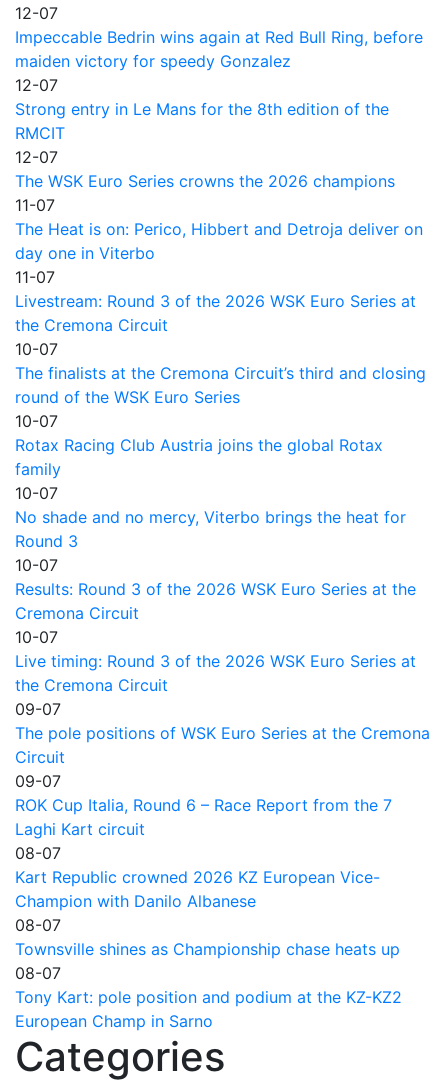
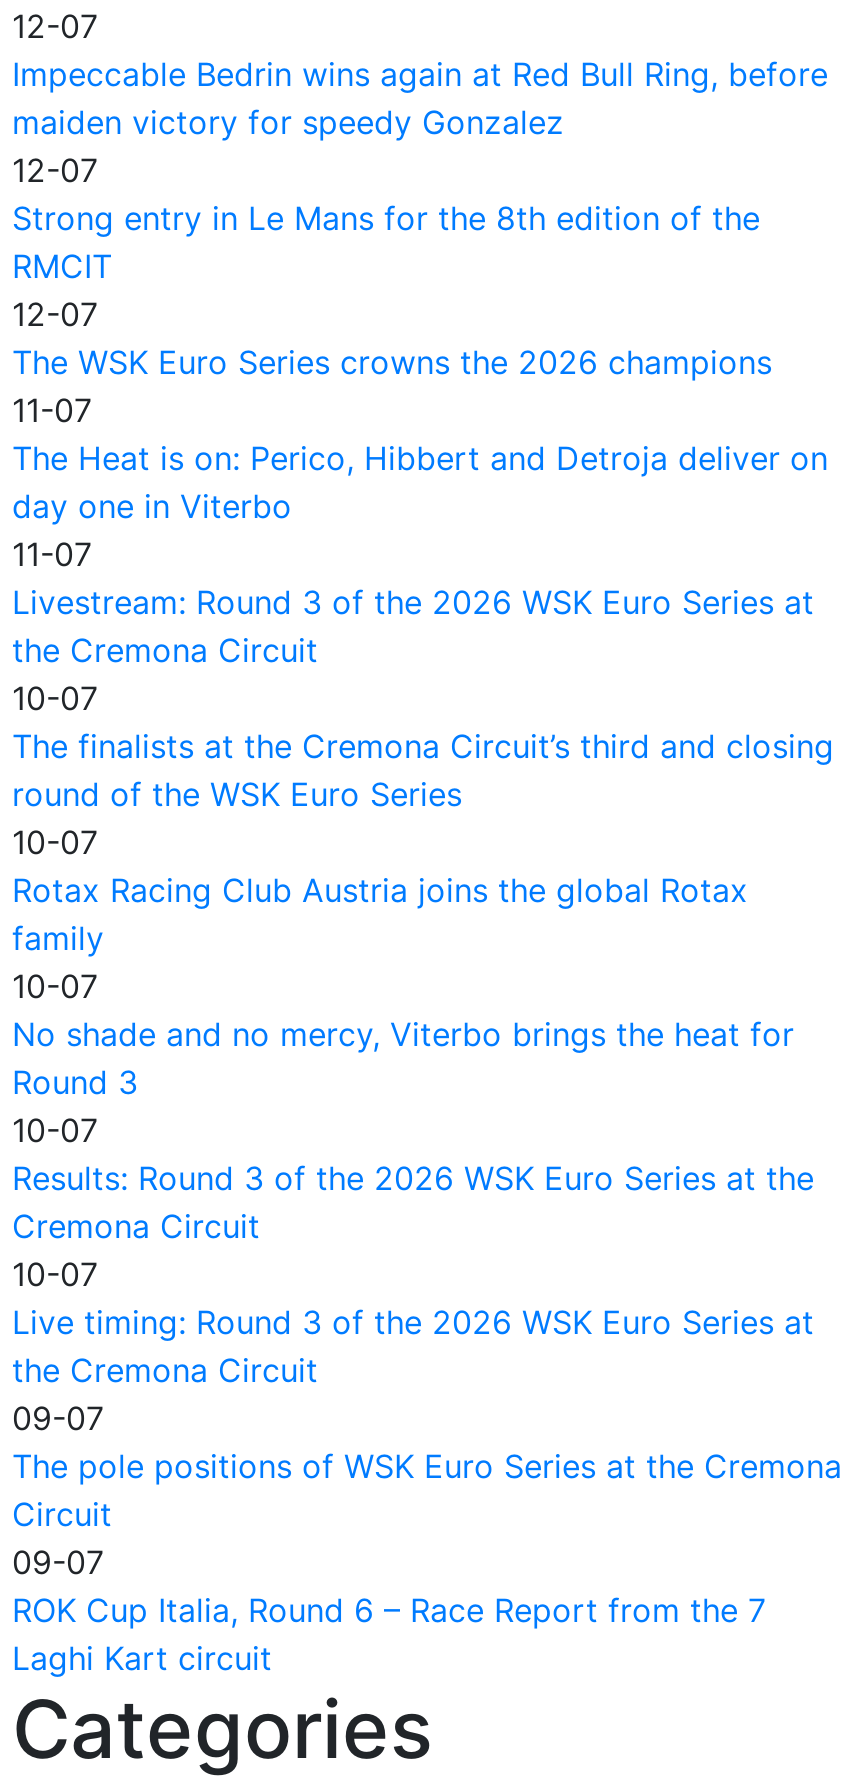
- 08-07
- Kart Republic crowned 2026 KZ European Vice-
- Champion with Danilo Albanese
- 08-07
- Townsville shines as Championship chase heats up
- 08-07
- Tony Kart: pole position and podium at the KZ-KZ2
- European Champ in Sarno
